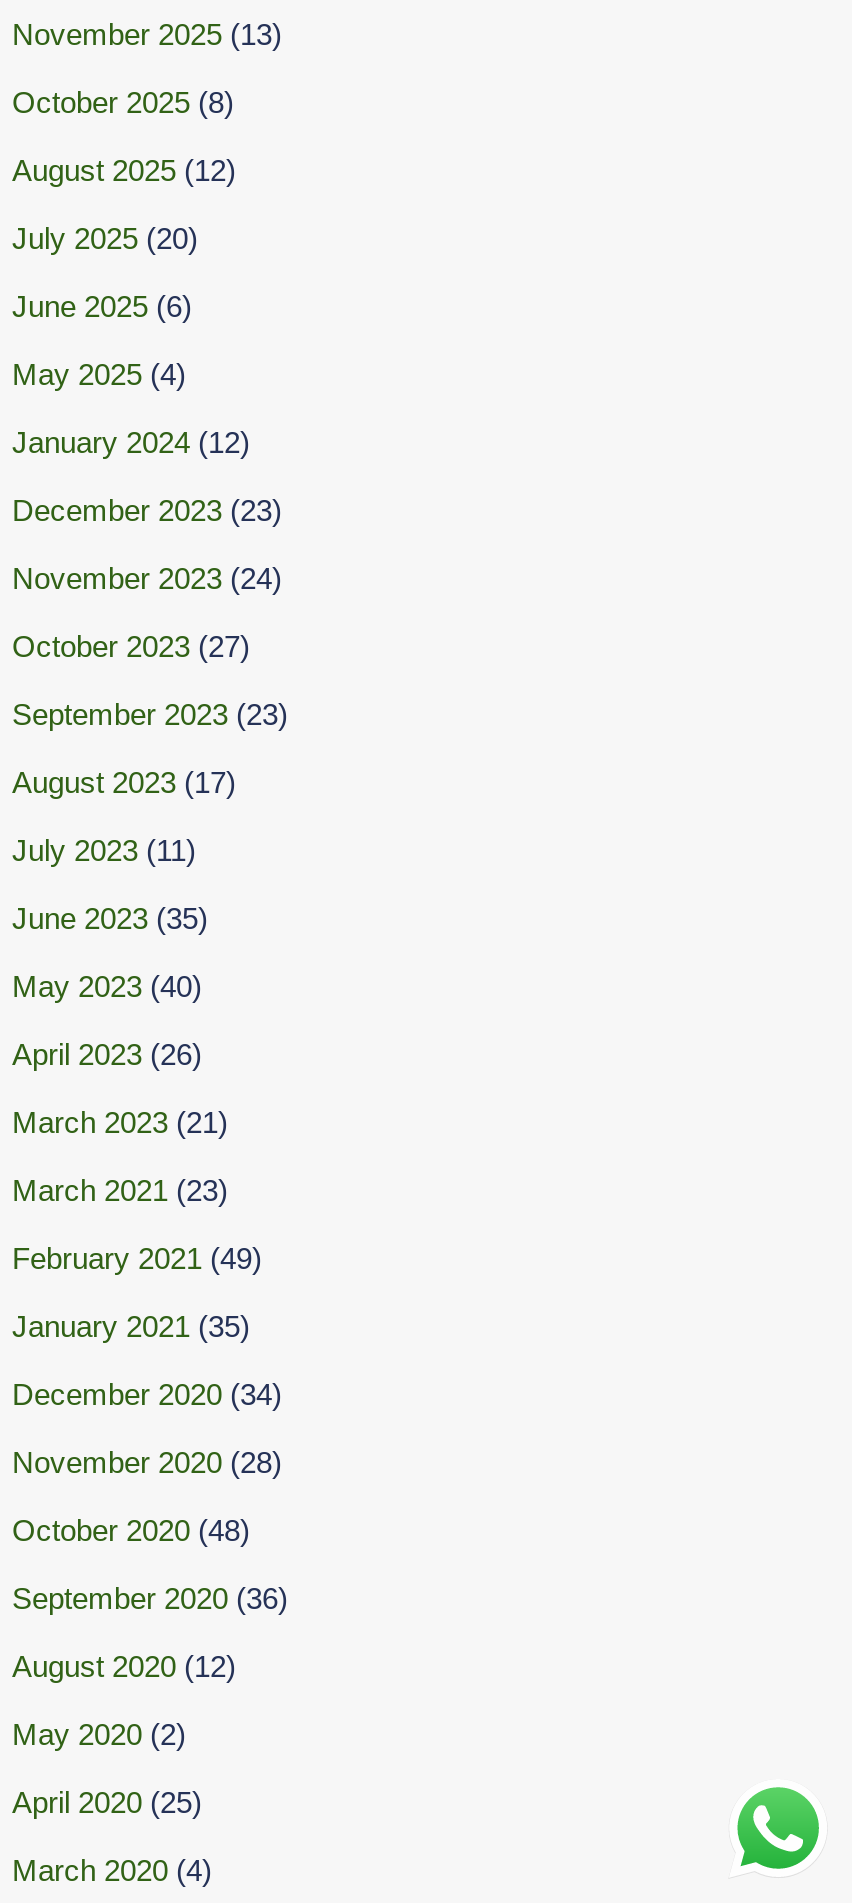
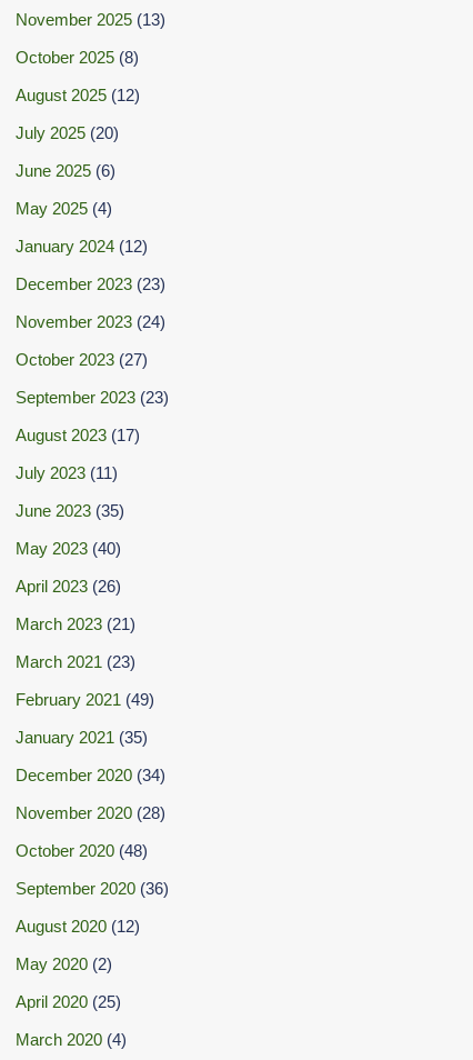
- [image]
